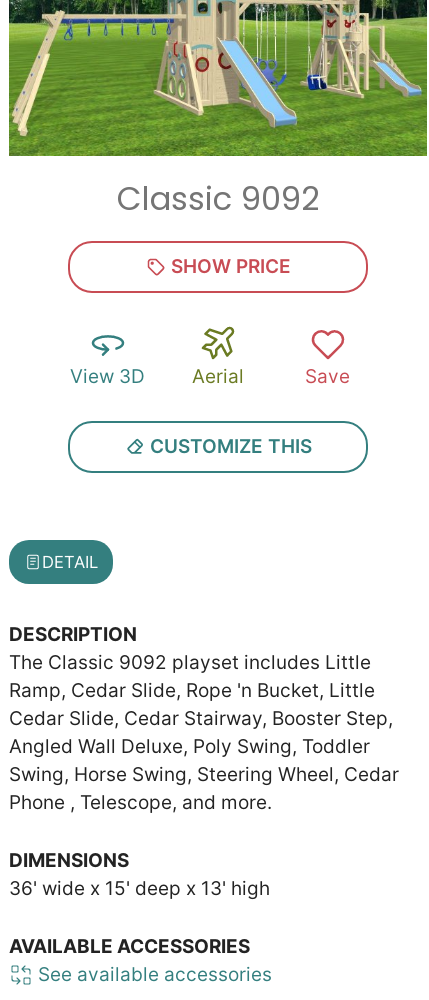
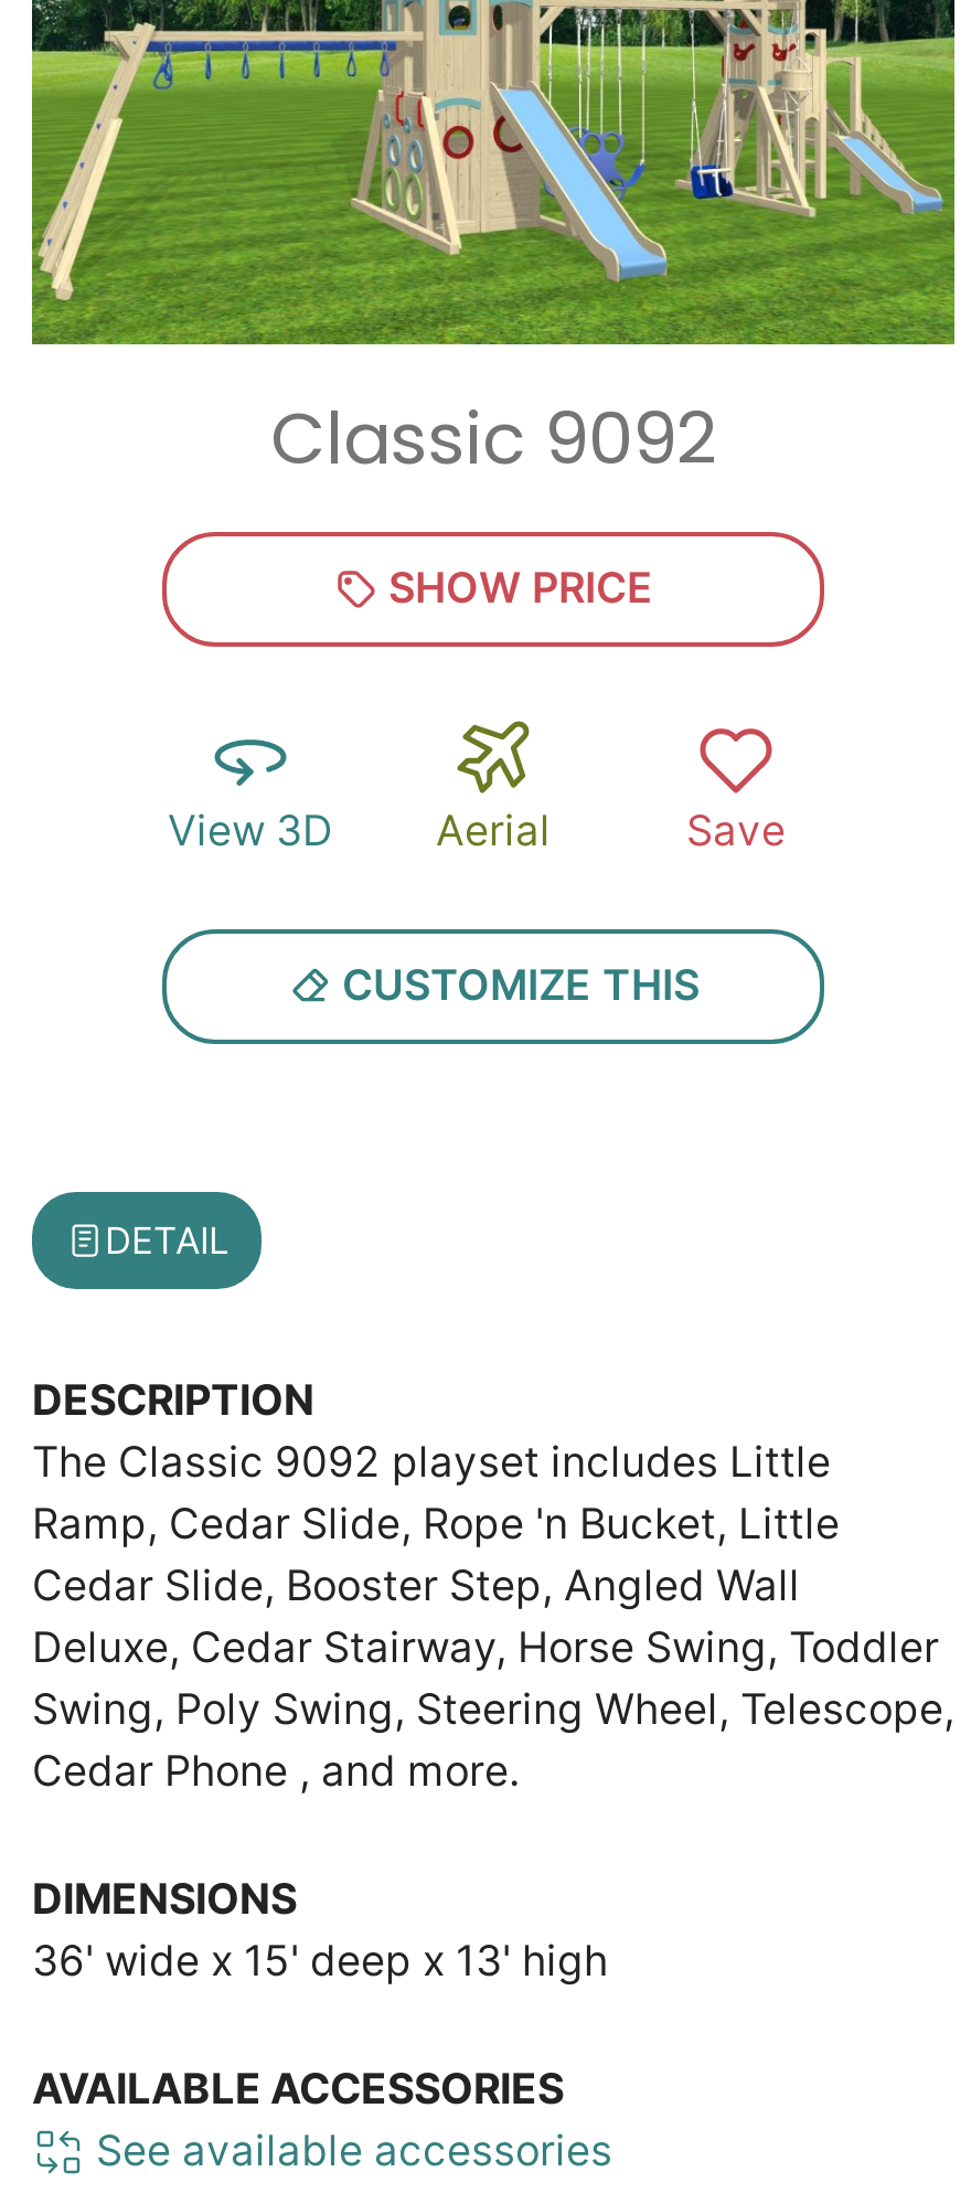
- Cedar Slide, Cedar Stairway, Booster Step,
+ Cedar Slide, Booster Step, Angled Wall

- Angled Wall Deluxe, Poly Swing, Toddler
+ Deluxe, Cedar Stairway, Horse Swing, Toddler

- Swing, Horse Swing, Steering Wheel, Cedar
+ Swing, Poly Swing, Steering Wheel, Telescope,

- Phone , Telescope, and more.
+ Cedar Phone , and more.
